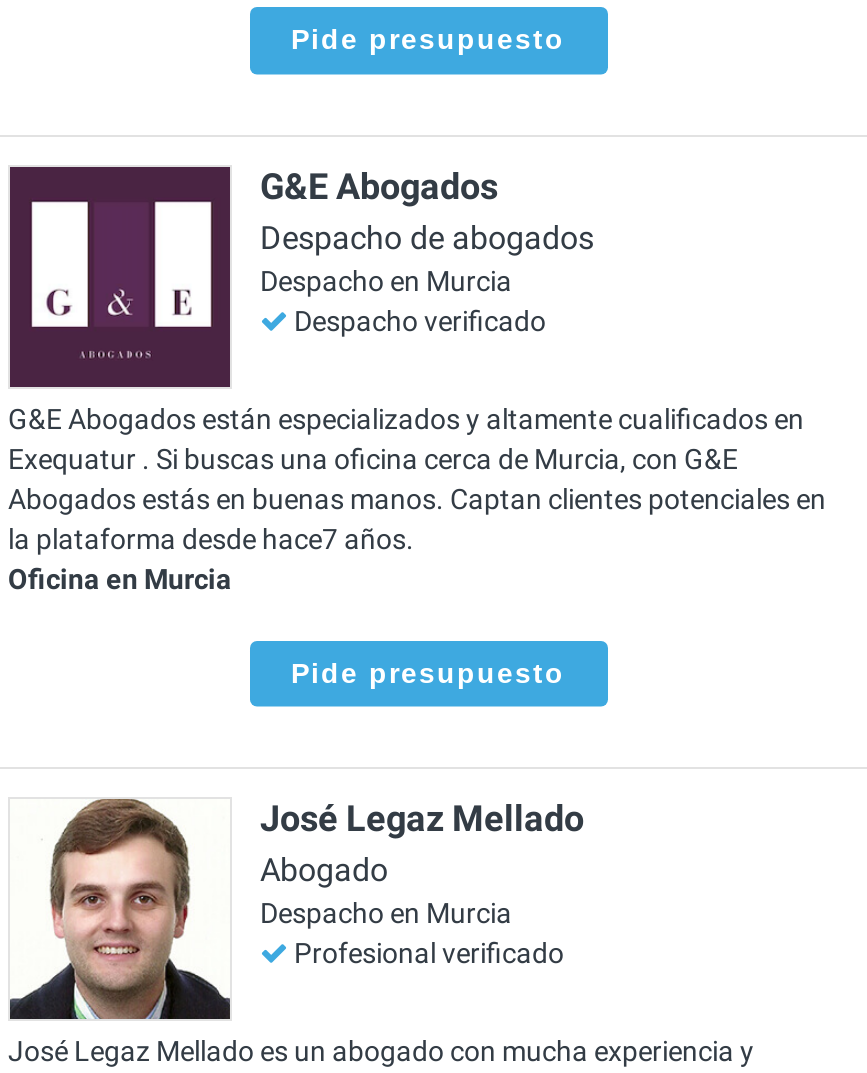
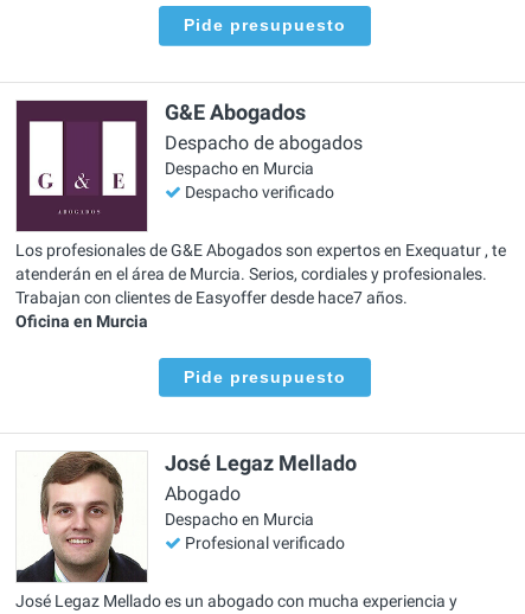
- G&E Abogados están especializados y altamente cualificados en
- Exequatur . Si buscas una oficina cerca de Murcia, con G&E
- Abogados estás en buenas manos. Captan clientes potenciales en
- la plataforma desde hace7 años.
+ Los profesionales de G&E Abogados son expertos en Exequatur , te
+ atenderán en el área de Murcia. Serios, cordiales y profesionales.
+ Trabajan con clientes de Easyoffer desde hace7 años.
